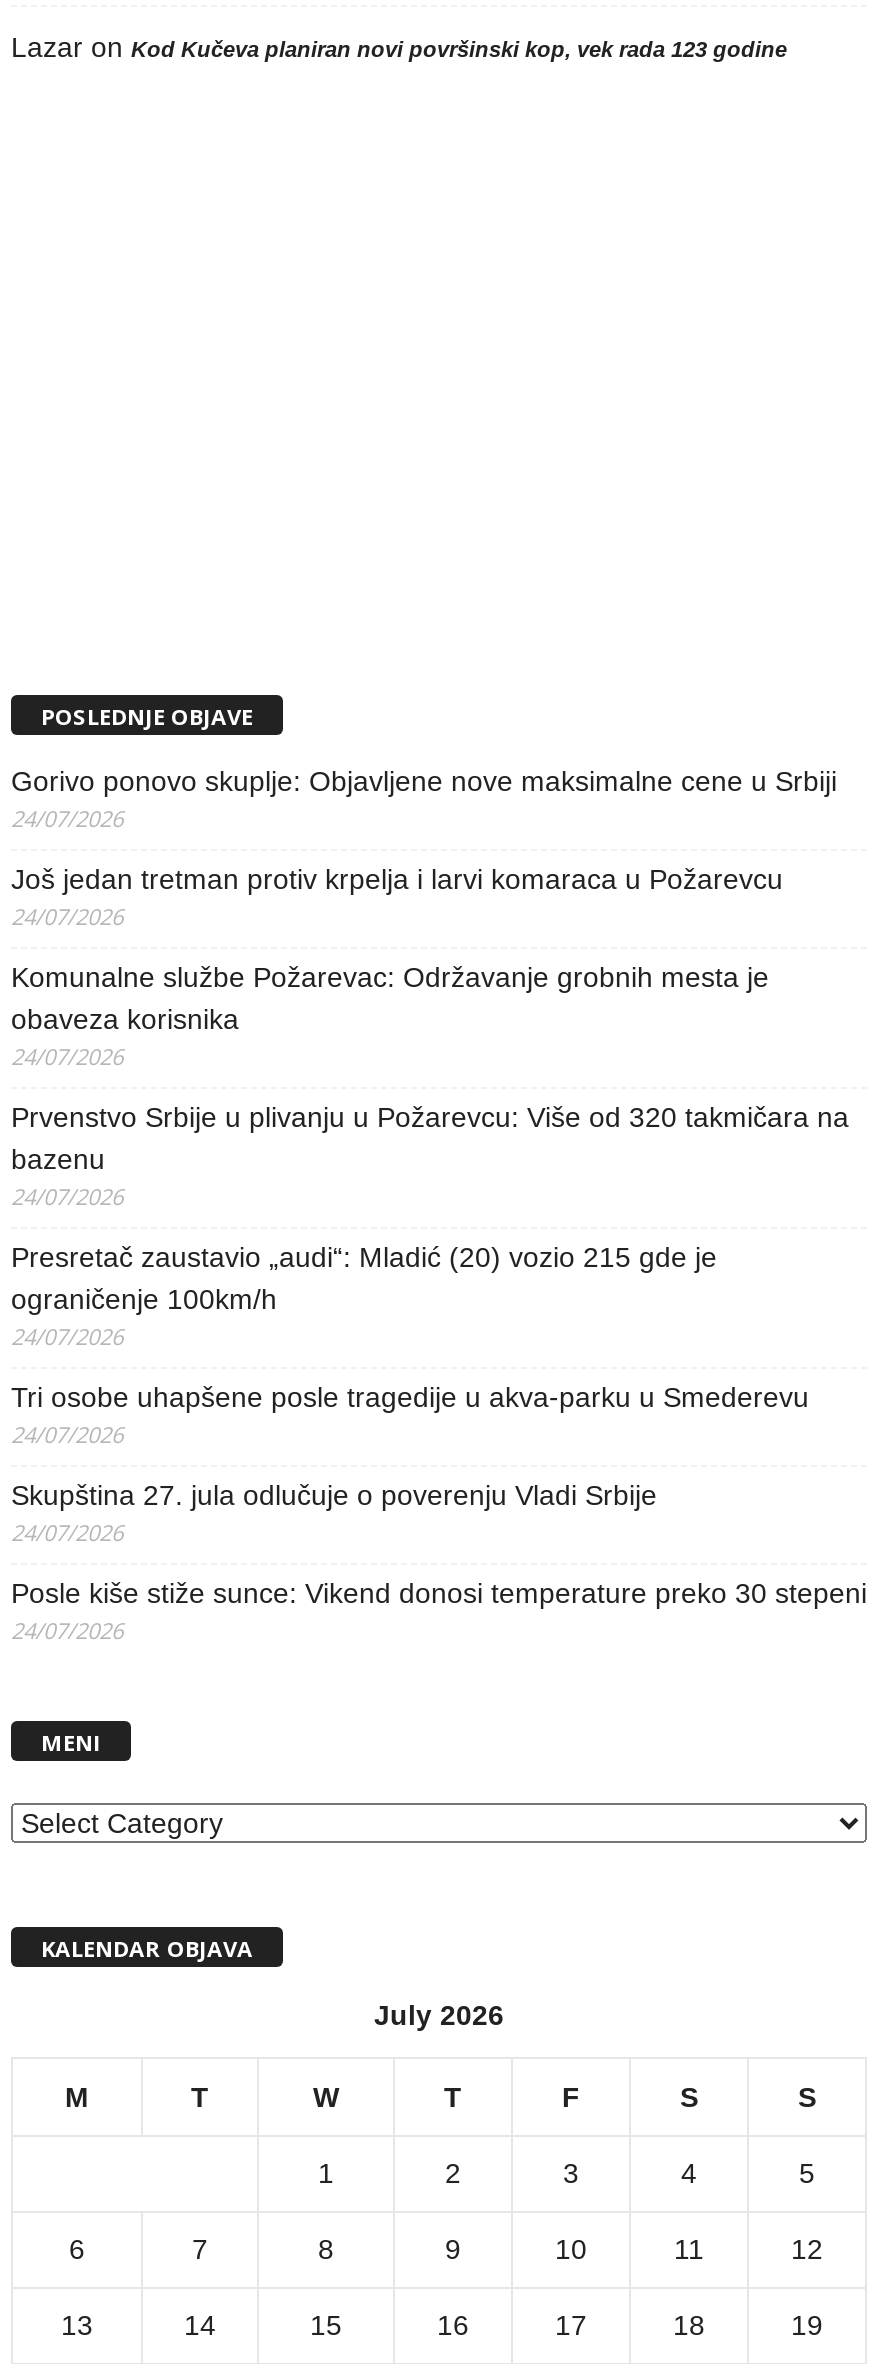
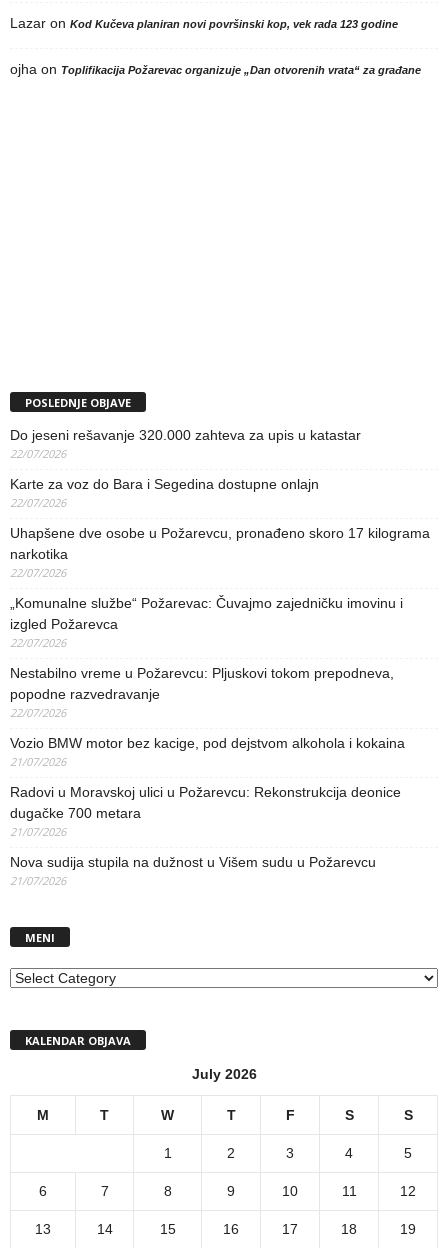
+ ojha on Toplifikacija Požarevac organizuje „Dan otvorenih vrata“ za građane

- Gorivo ponovo skuplje: Objavljene nove maksimalne cene u Srbiji
- 24/07/2026
+ Do jeseni rešavanje 320.000 zahteva za upis u katastar
+ 22/07/2026

- Još jedan tretman protiv krpelja i larvi komaraca u Požarevcu
- 24/07/2026
+ Karte za voz do Bara i Segedina dostupne onlajn
+ 22/07/2026

- Komunalne službe Požarevac: Održavanje grobnih mesta je
- obaveza korisnika
- 24/07/2026
+ Uhapšene dve osobe u Požarevcu, pronađeno skoro 17 kilograma
+ narkotika
+ 22/07/2026

- Prvenstvo Srbije u plivanju u Požarevcu: Više od 320 takmičara na
- bazenu
- 24/07/2026
+ „Komunalne službe“ Požarevac: Čuvajmo zajedničku imovinu i
+ izgled Požarevca
+ 22/07/2026

- Presretač zaustavio „audi“: Mladić (20) vozio 215 gde je
- ograničenje 100km/h
- 24/07/2026
+ Nestabilno vreme u Požarevcu: Pljuskovi tokom prepodneva,
+ popodne razvedravanje
+ 22/07/2026

- Tri osobe uhapšene posle tragedije u akva-parku u Smederevu
- 24/07/2026
+ Vozio BMW motor bez kacige, pod dejstvom alkohola i kokaina
+ 21/07/2026

- Skupština 27. jula odlučuje o poverenju Vladi Srbije
- 24/07/2026
+ Radovi u Moravskoj ulici u Požarevcu: Rekonstrukcija deonice
+ dugačke 700 metara
+ 21/07/2026

- Posle kiše stiže sunce: Vikend donosi temperature preko 30 stepeni
- 24/07/2026
+ Nova sudija stupila na dužnost u Višem sudu u Požarevcu
+ 21/07/2026
